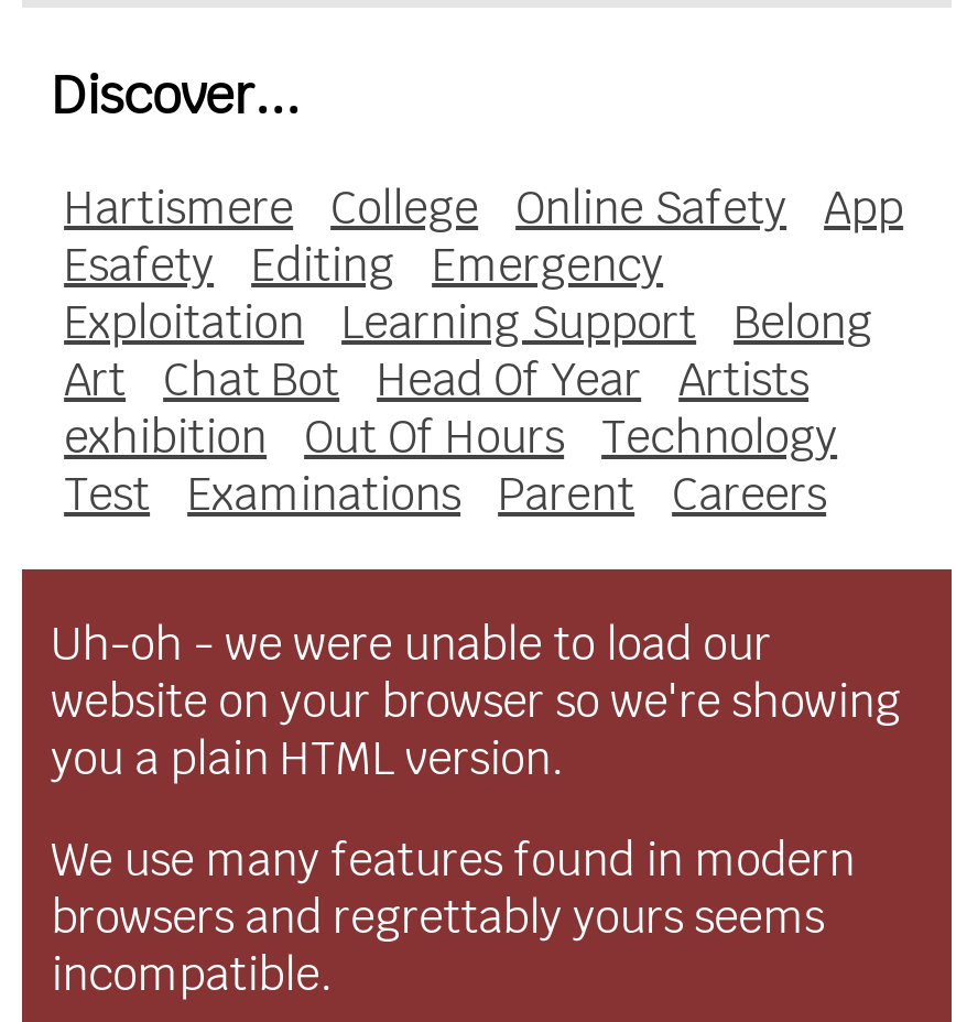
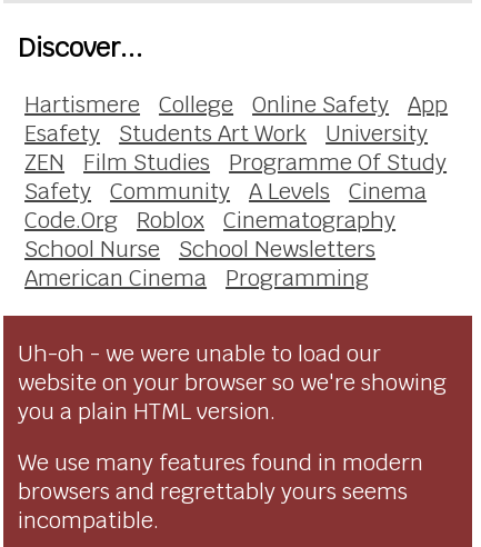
- Editing
- Emergency
- Exploitation
- Learning Support
- Belong
- Art
- Chat Bot
- Head Of Year
- Artists
- exhibition
- Out Of Hours
- Technology
- Test
- Examinations
- Parent
- Careers
+ Students Art Work
+ University
+ ZEN
+ Film Studies
+ Programme Of Study
+ Safety
+ Community
+ A Levels
+ Cinema
+ Code.Org
+ Roblox
+ Cinematography
+ School Nurse
+ School Newsletters
+ American Cinema
+ Programming
